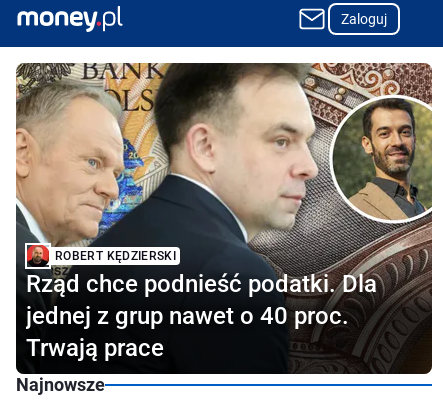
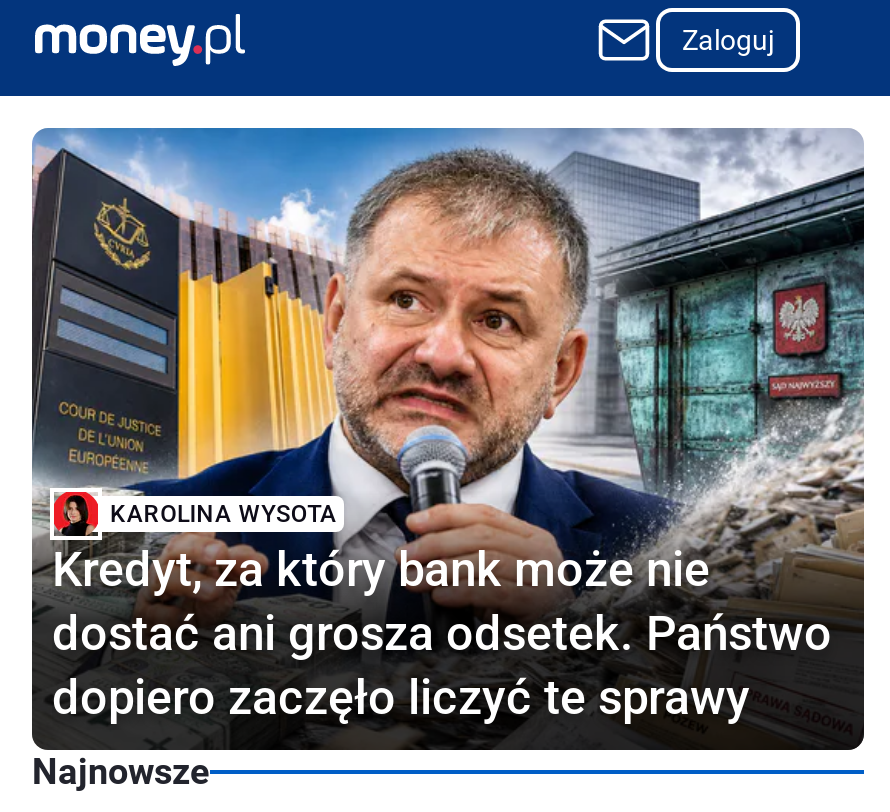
- [image]
- ROBERT KĘDZIERSKI
- Rząd chce podnieść podatki. Dla
- jednej z grup nawet o 40 proc.
- Trwają prace
+ [image]
+ KAROLINA WYSOTA
+ Kredyt, za który bank może nie
+ dostać ani grosza odsetek. Państwo
+ dopiero zaczęło liczyć te sprawy
